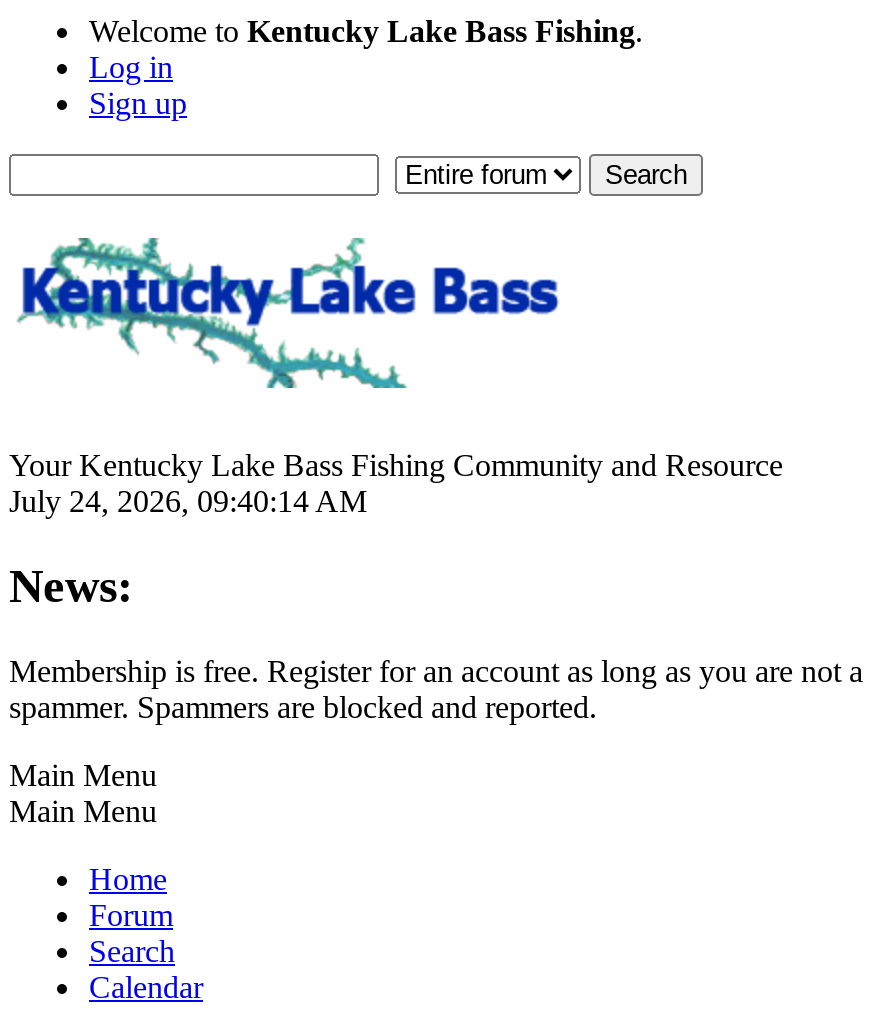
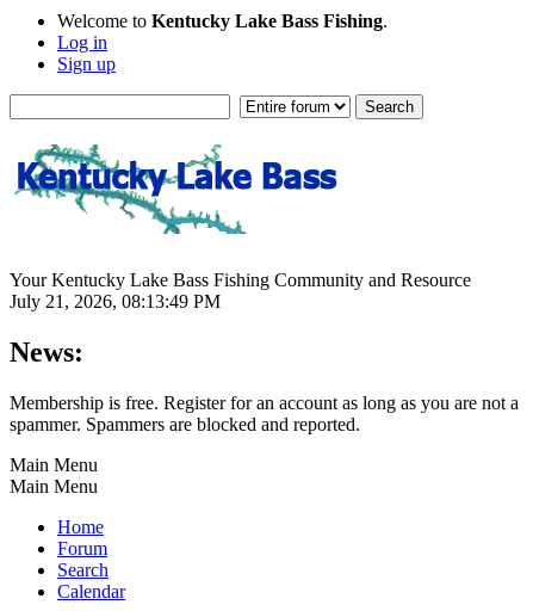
- July 24, 2026, 09:40:14 AM
+ July 21, 2026, 08:13:49 PM
